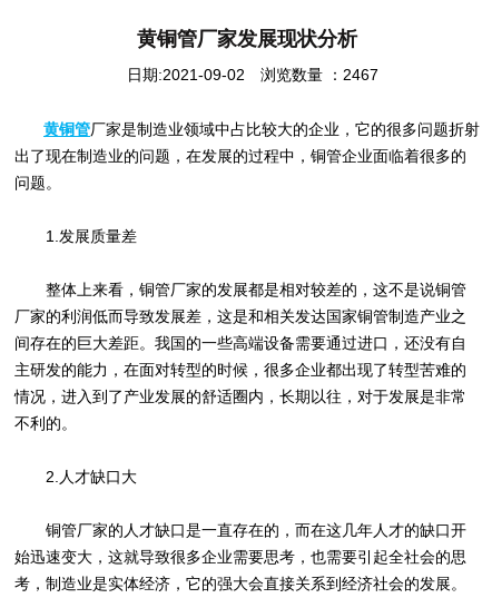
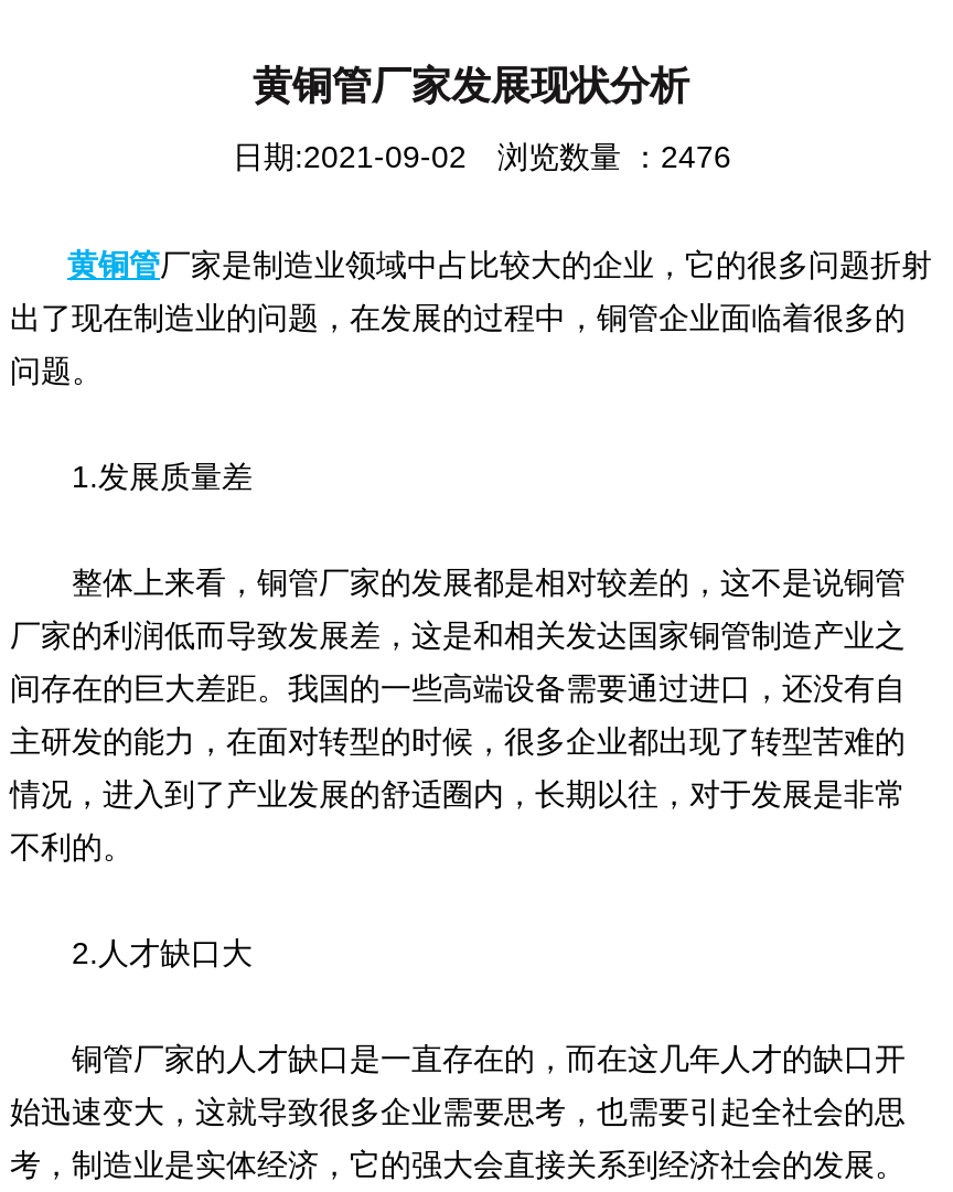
- 日期:2021-09-02 浏览数量 ：2467
+ 日期:2021-09-02 浏览数量 ：2476
